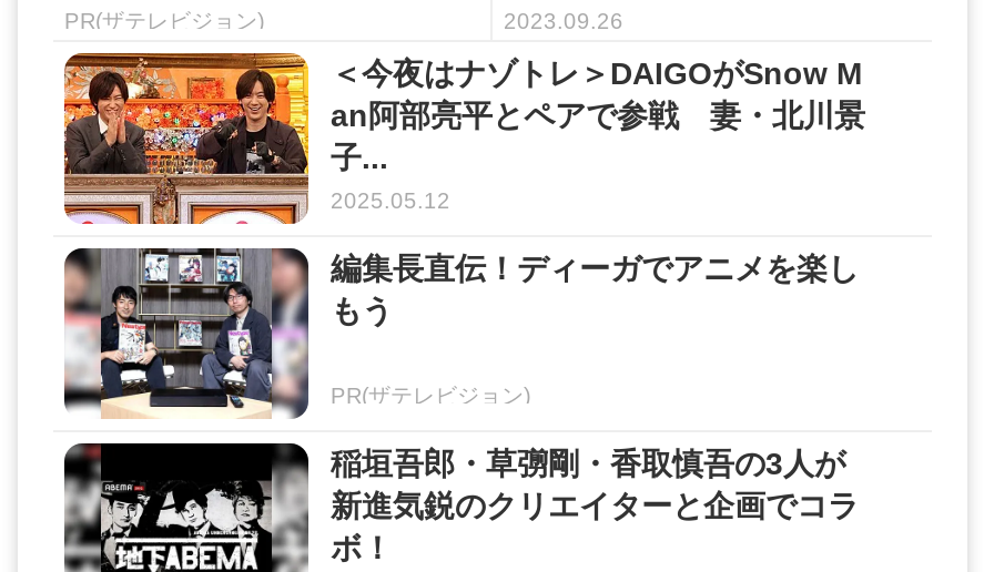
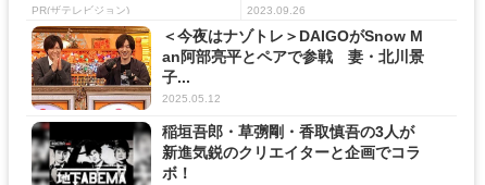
- [image]
- 編集長直伝！ディーガでアニメを楽し
- もう
- PR(ザテレビジョン)
